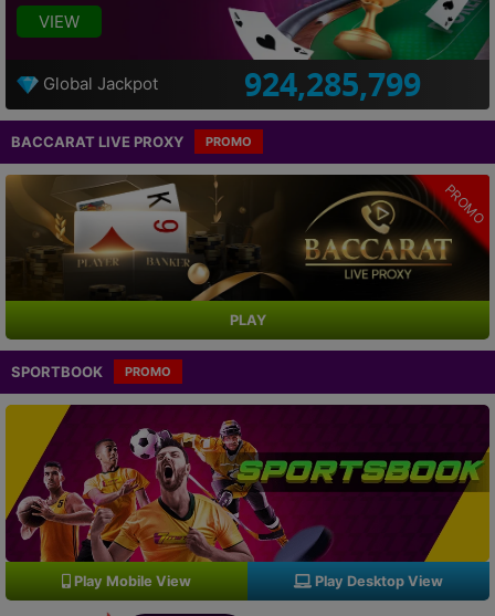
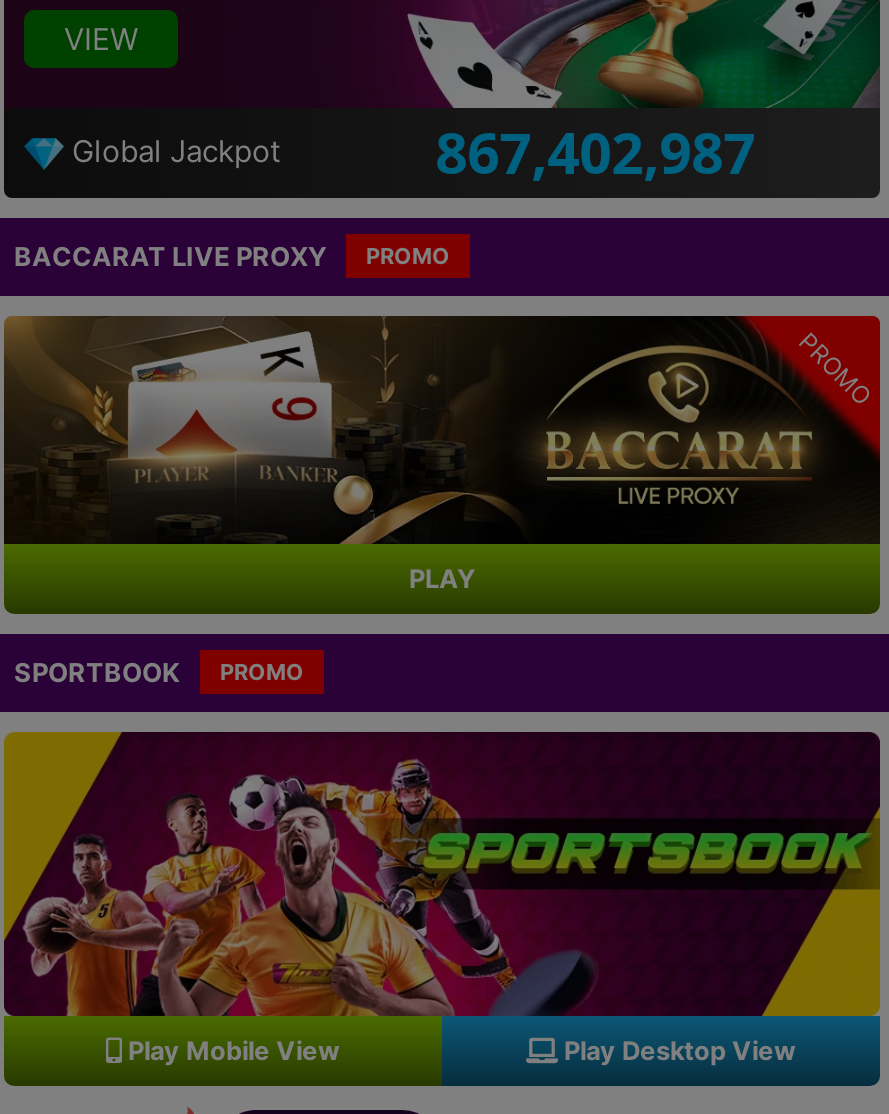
- 924,285,799
+ 867,402,987
